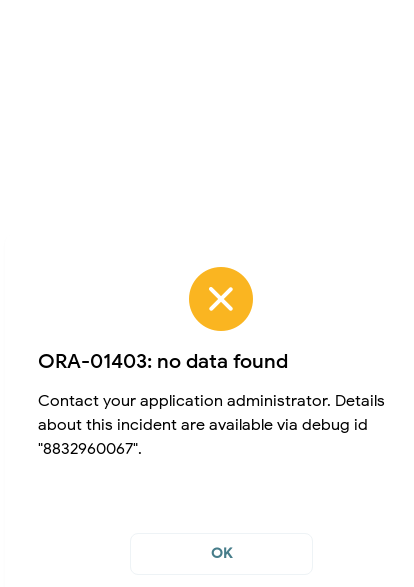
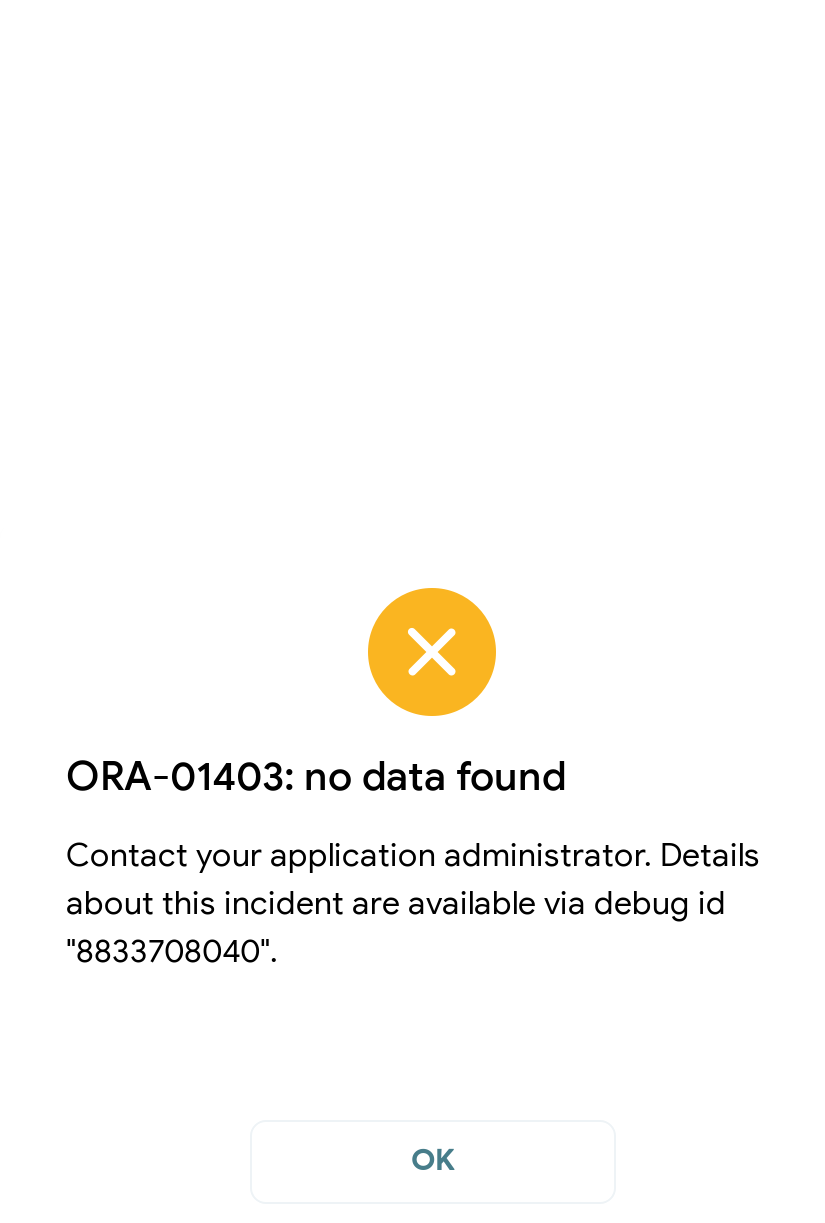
- "8832960067".
+ "8833708040".
